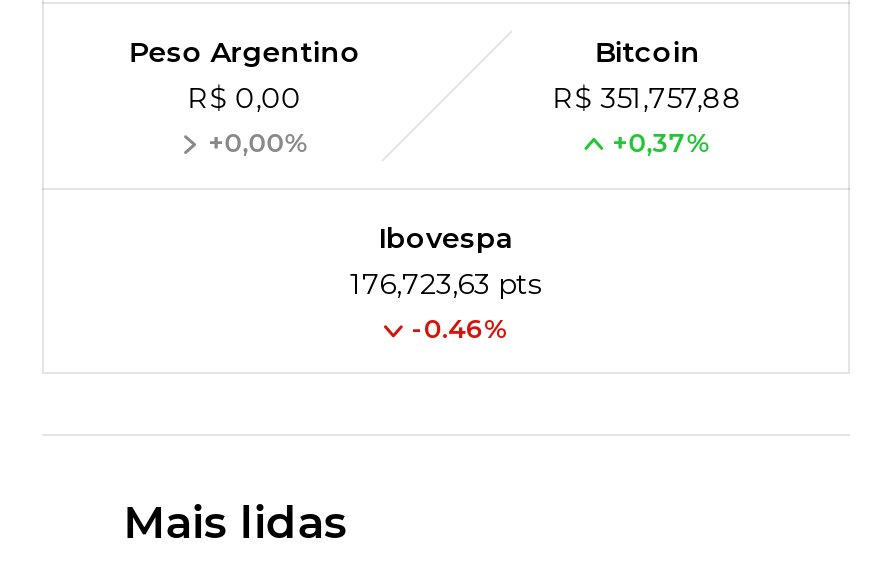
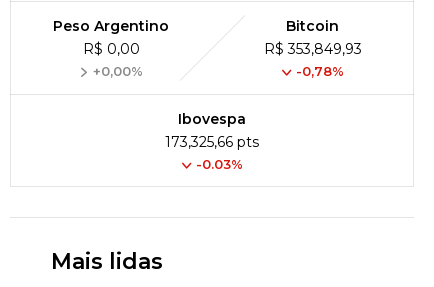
- R$ 351,757,88
+ R$ 353,849,93

- +0,37%
+ -0,78%

- 176,723,63 pts
+ 173,325,66 pts

- -0.46%
+ -0.03%
